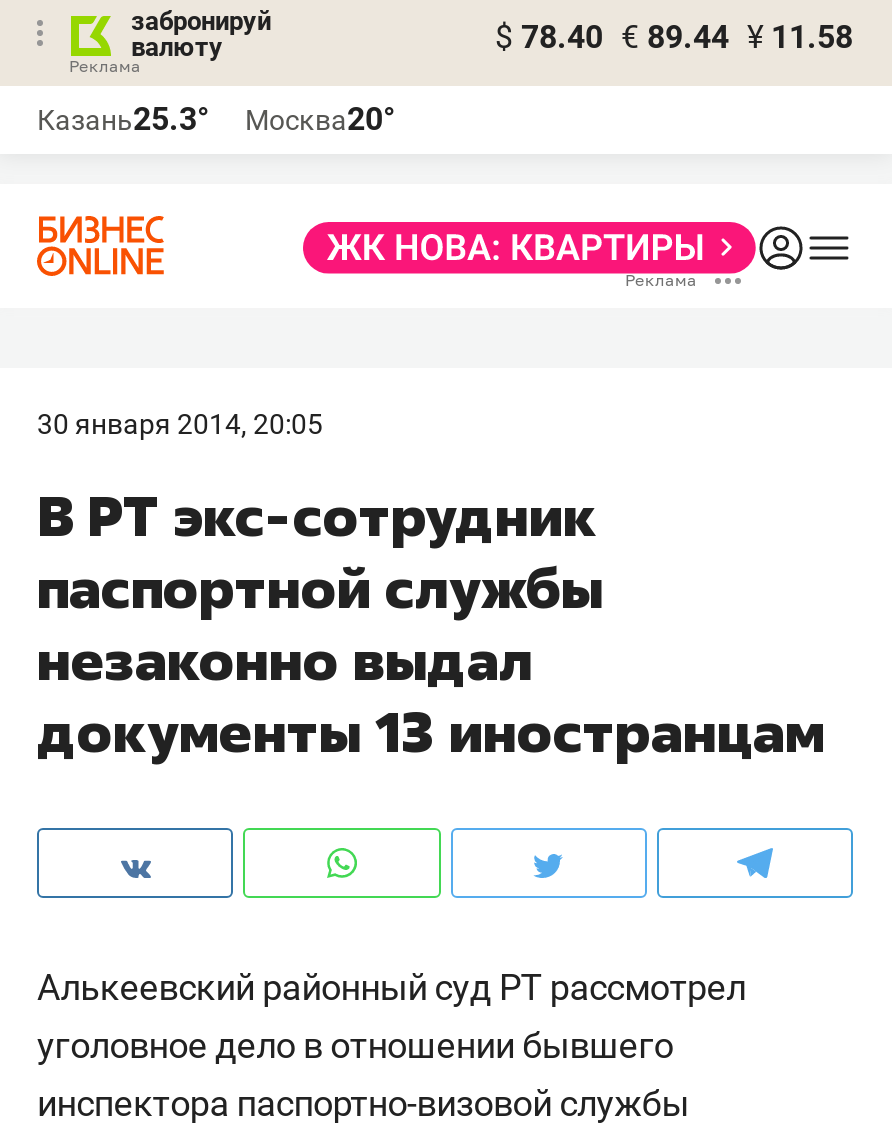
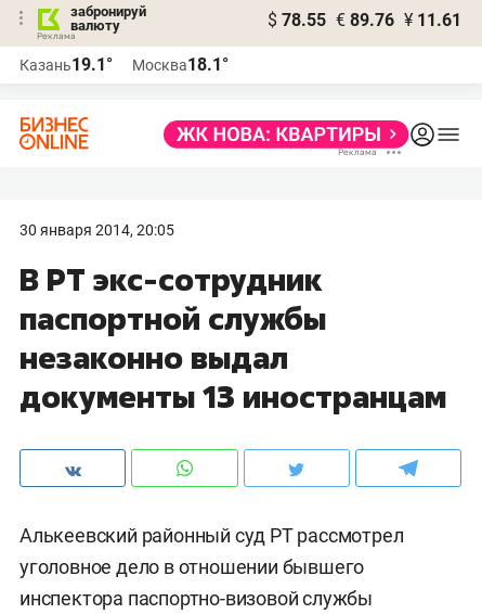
- $ 78.40 € 89.44 ¥ 11.58
+ $ 78.55 € 89.76 ¥ 11.61

- Казань25.3°
+ Казань19.1°

- Москва20°
+ Москва18.1°
